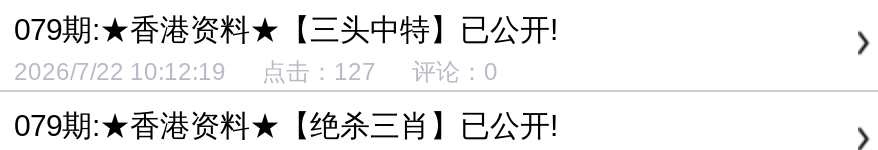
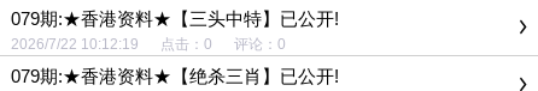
- 2026/7/22 10:12:19 点击：127 评论：0
+ 2026/7/22 10:12:19 点击：0 评论：0
